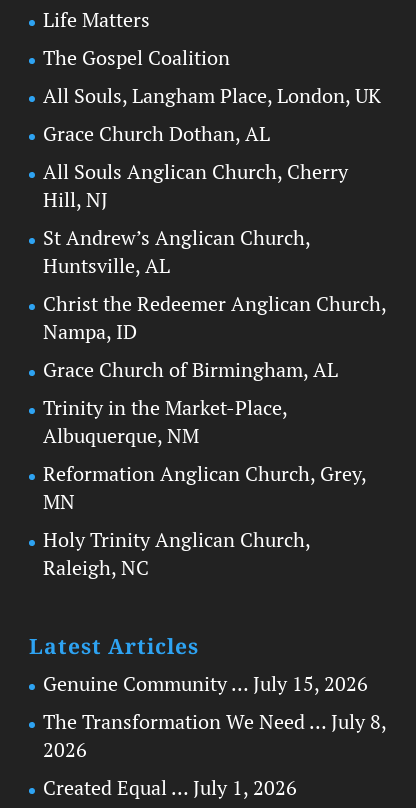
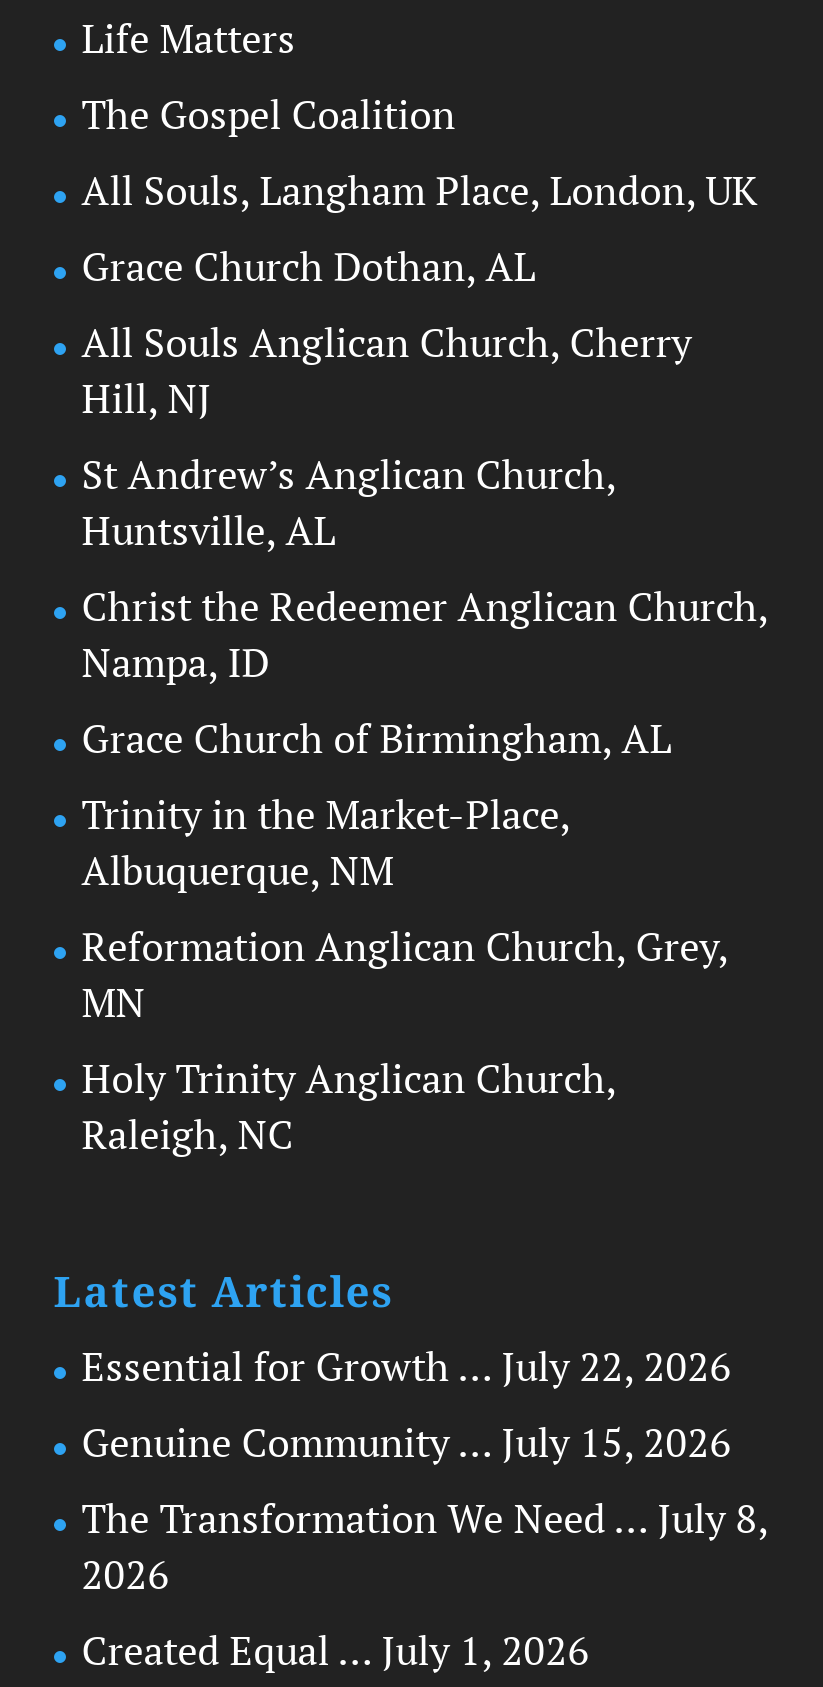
+ Essential for Growth … July 22, 2026
